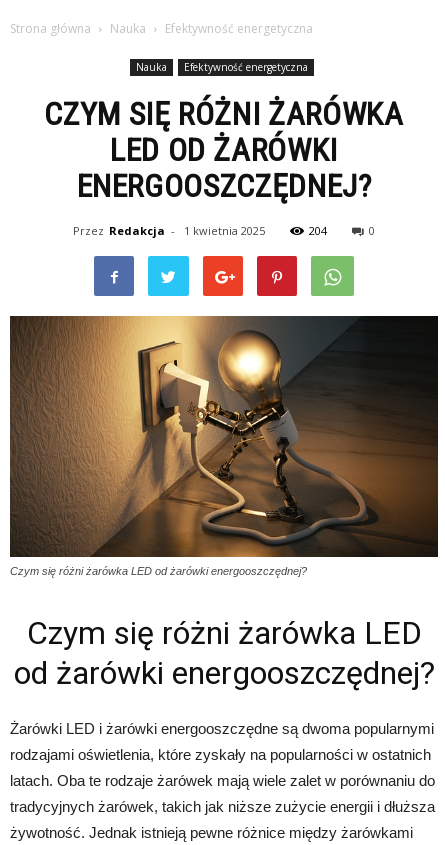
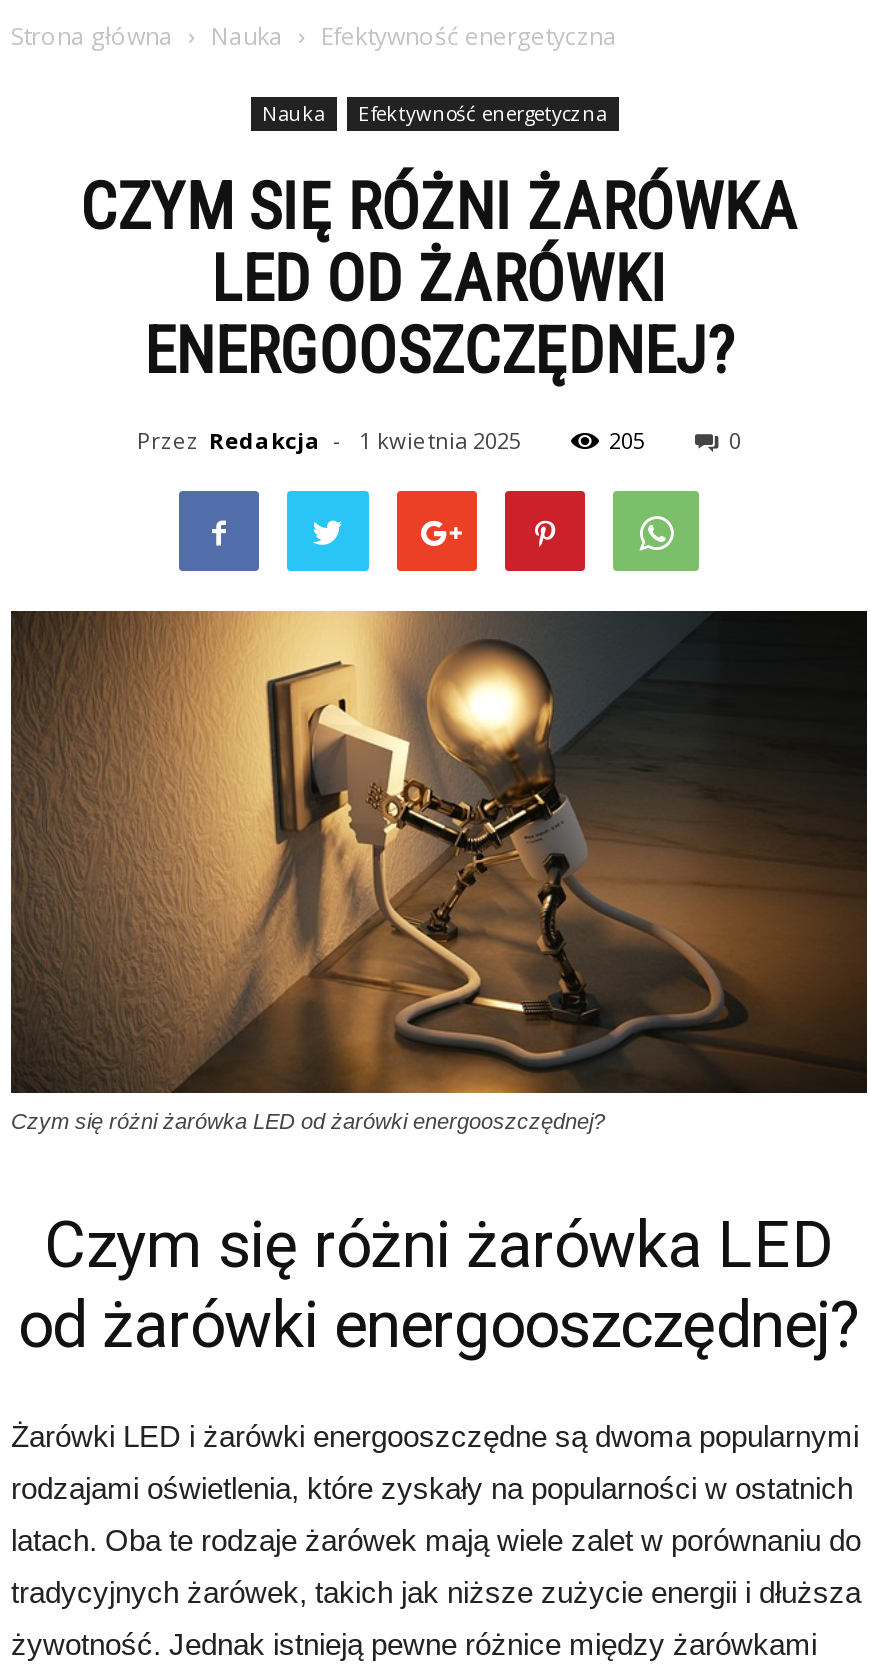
- 204
+ 205
